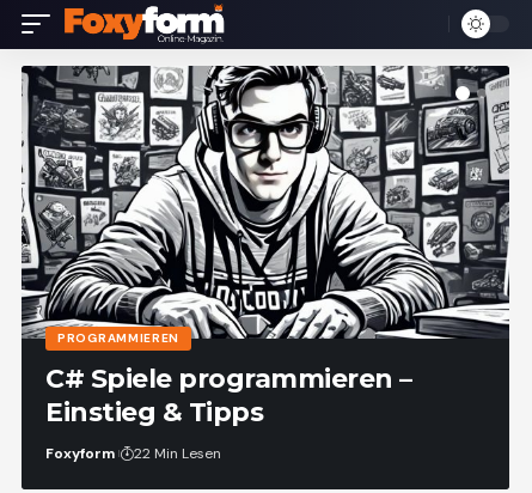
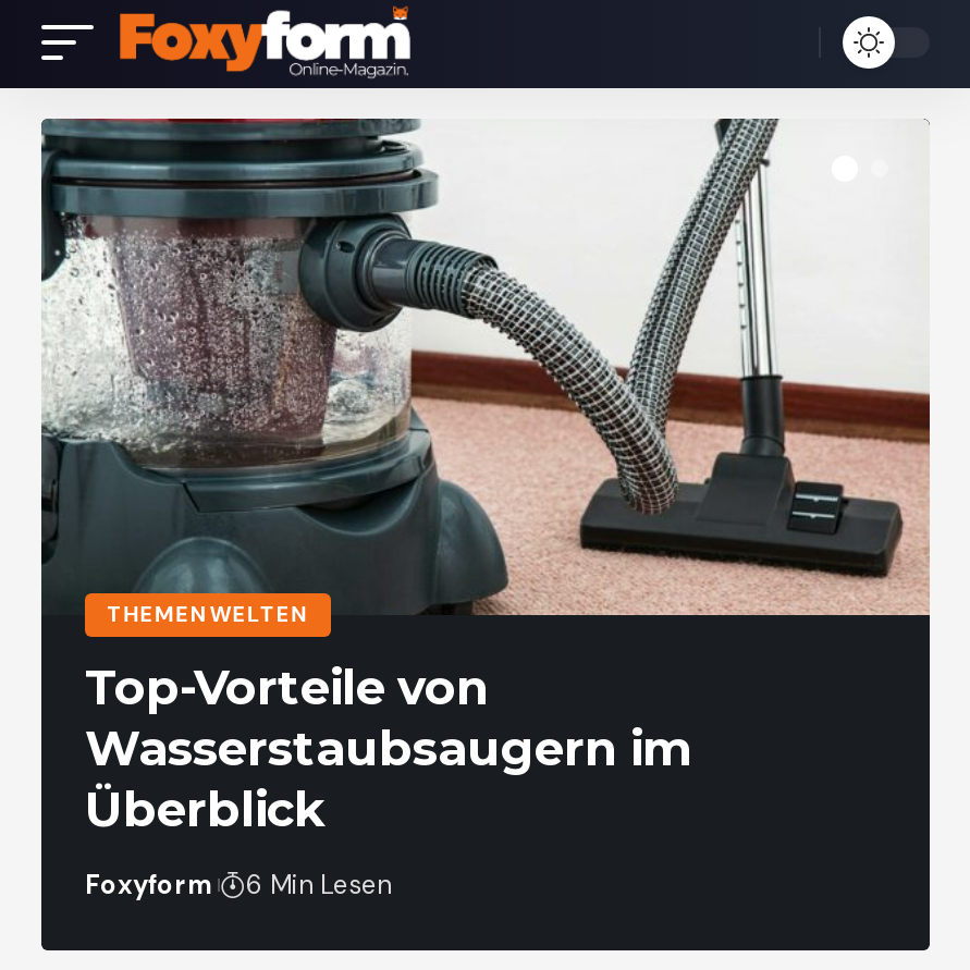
- [image]
- PROGRAMMIEREN
+ [image]
+ THEMENWELTEN

- C# Spiele programmieren –
- Einstieg & Tipps
+ Top-Vorteile von
+ Wasserstaubsaugern im
+ Überblick

- Foxyform 22 Min Lesen
+ Foxyform 6 Min Lesen
